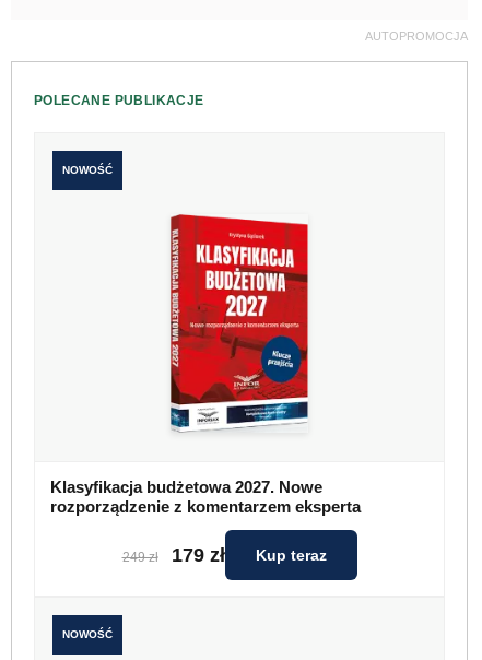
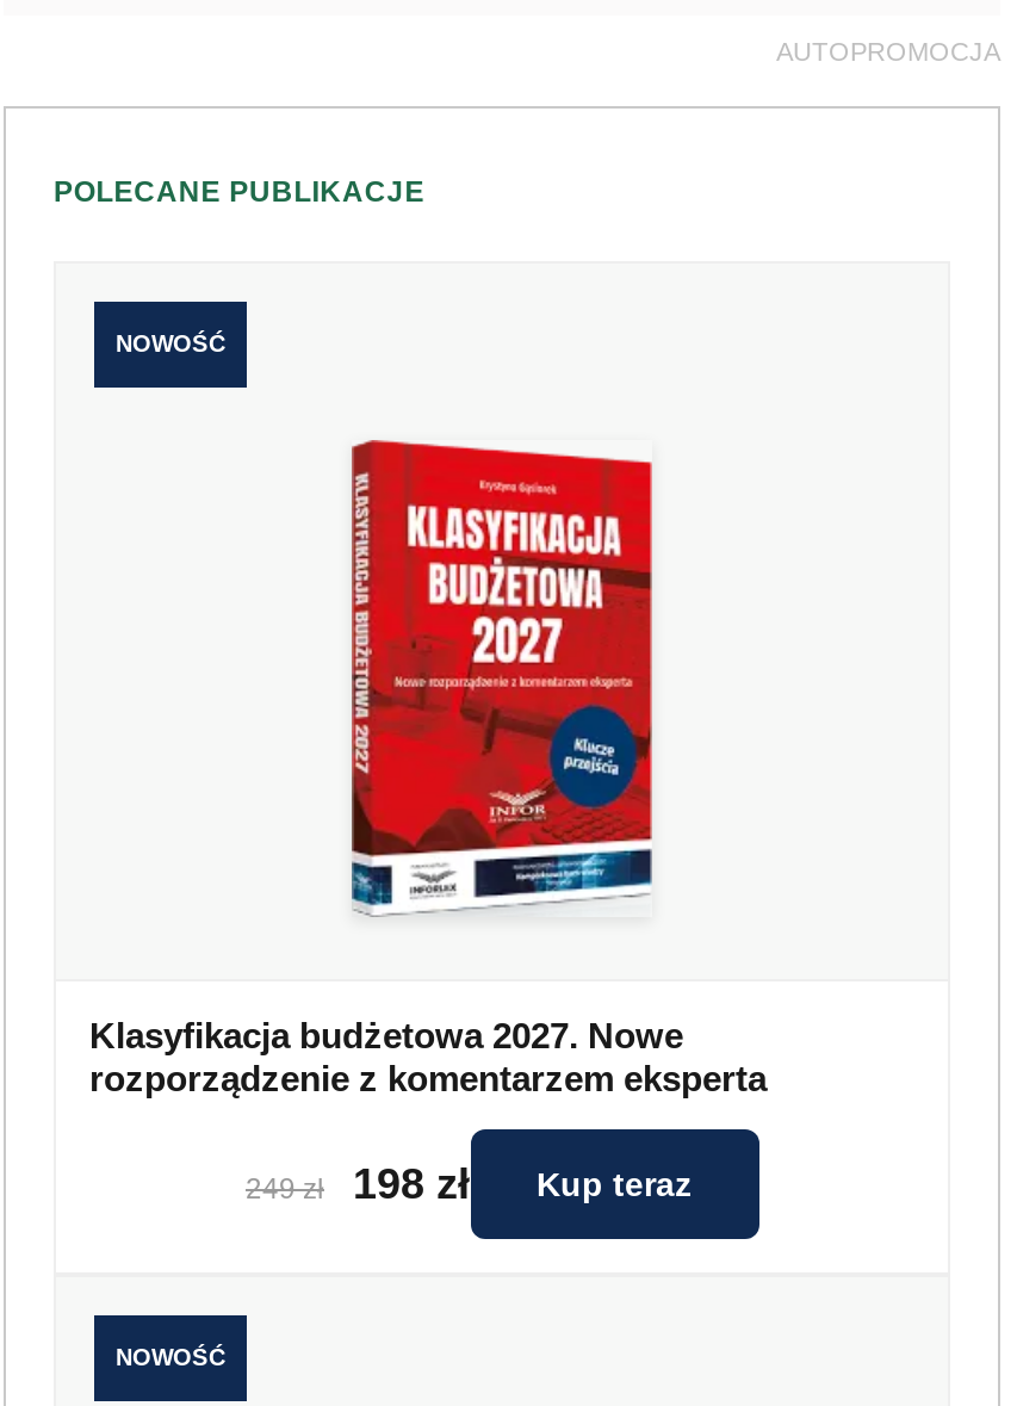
- 179 zł
+ 198 zł
